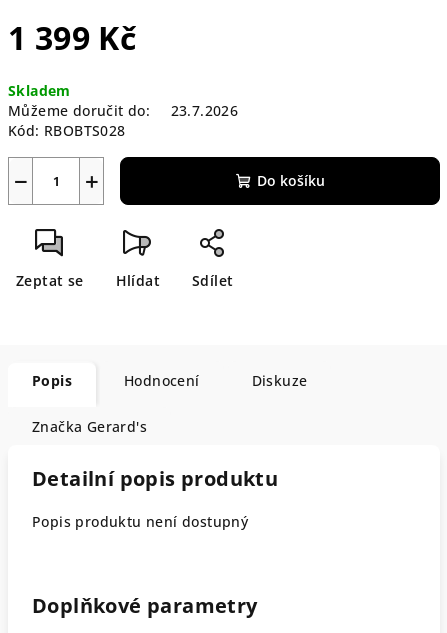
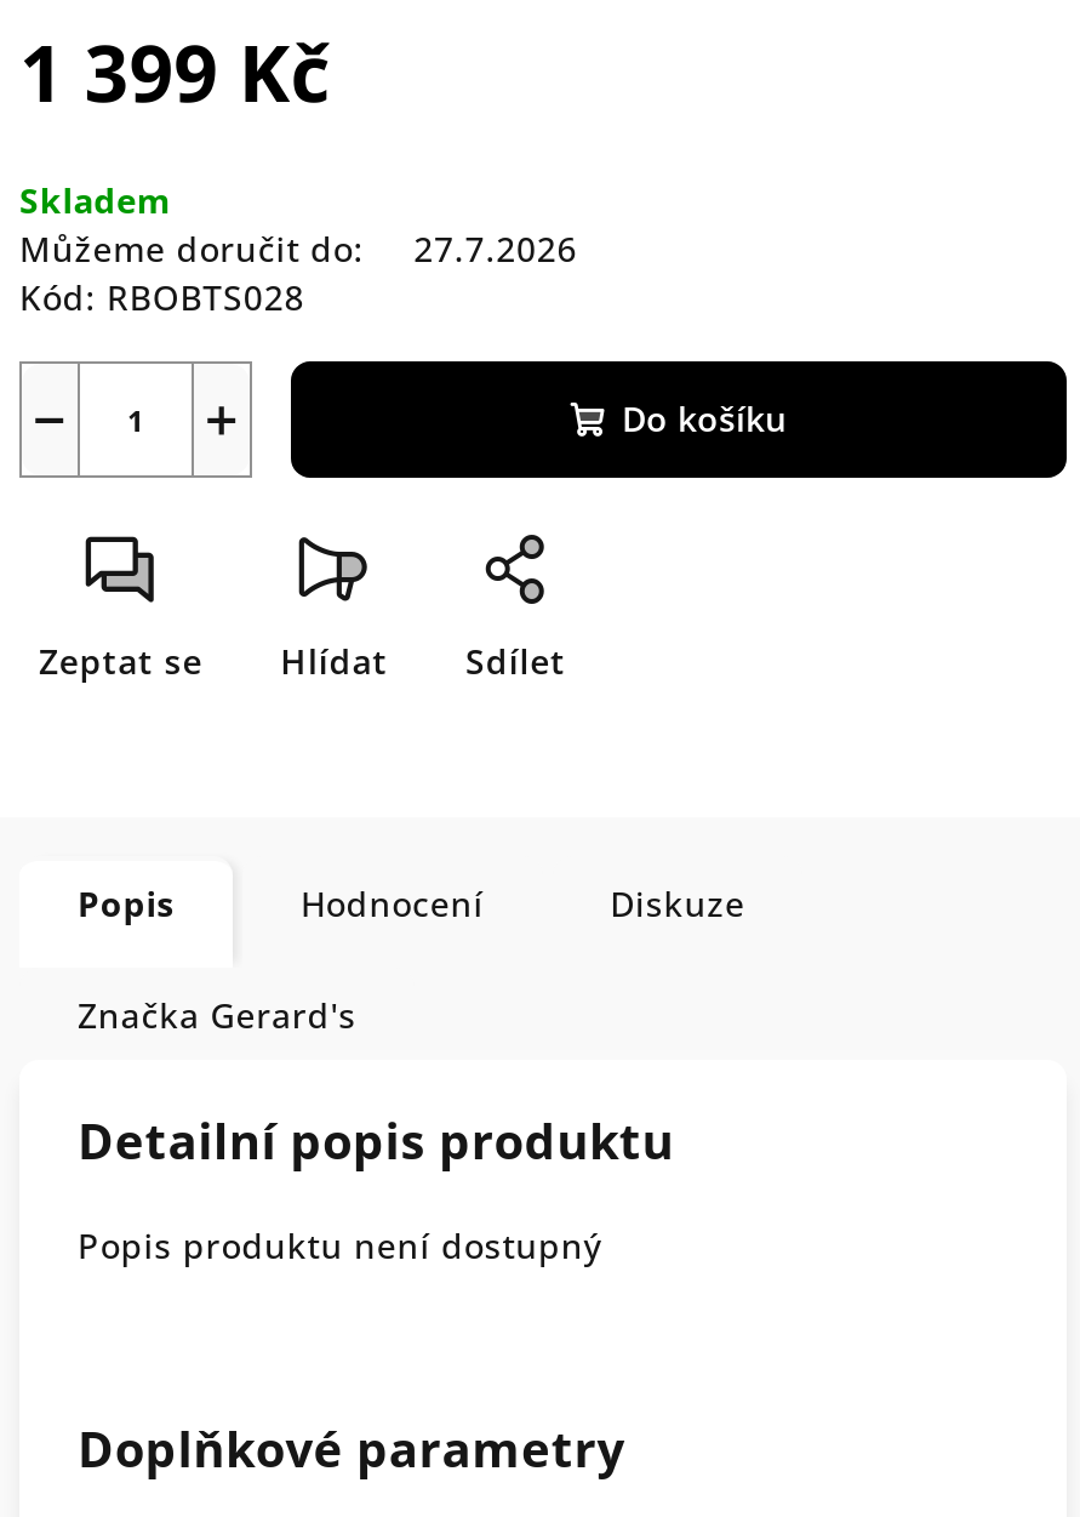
- Můžeme doručit do: 23.7.2026
+ Můžeme doručit do: 27.7.2026
